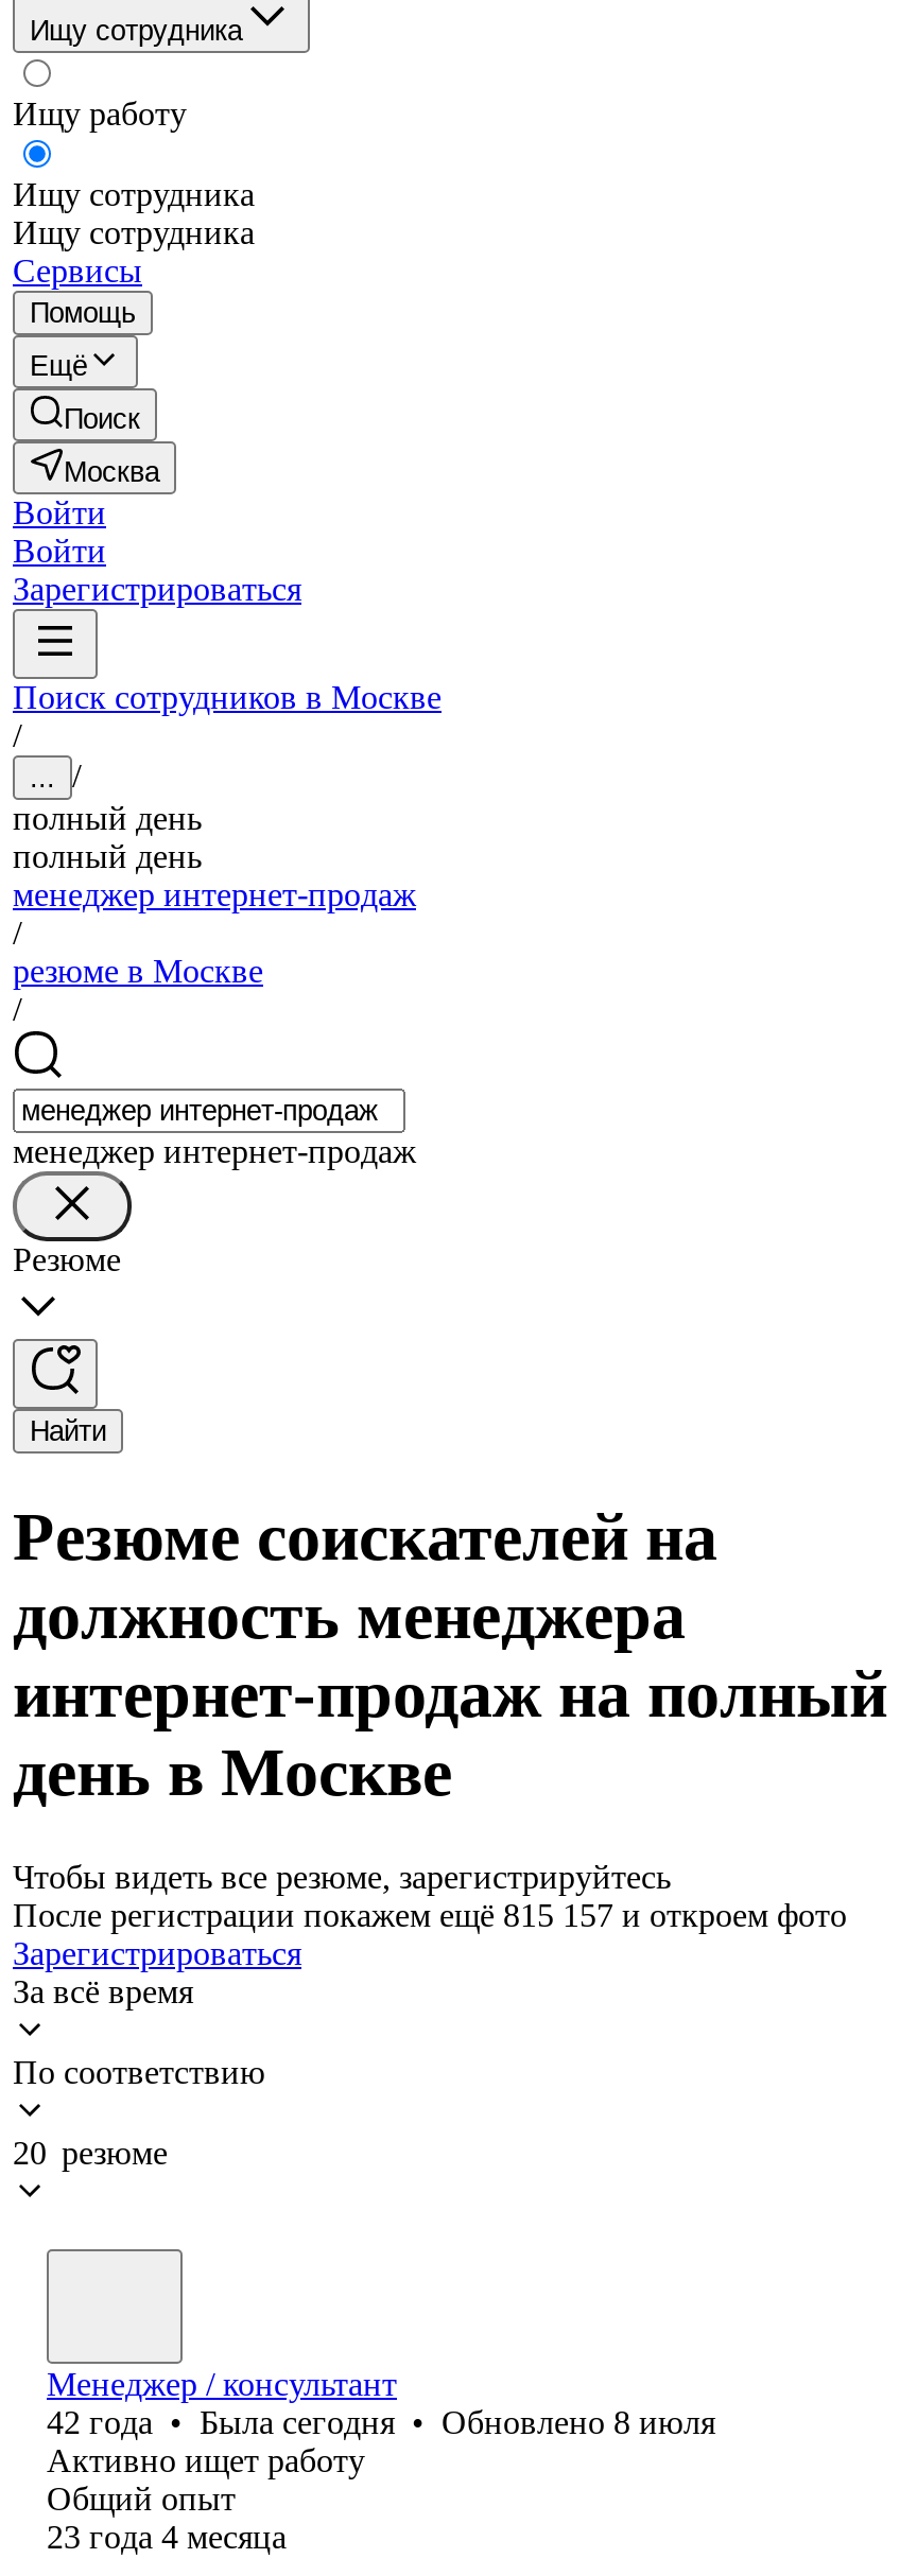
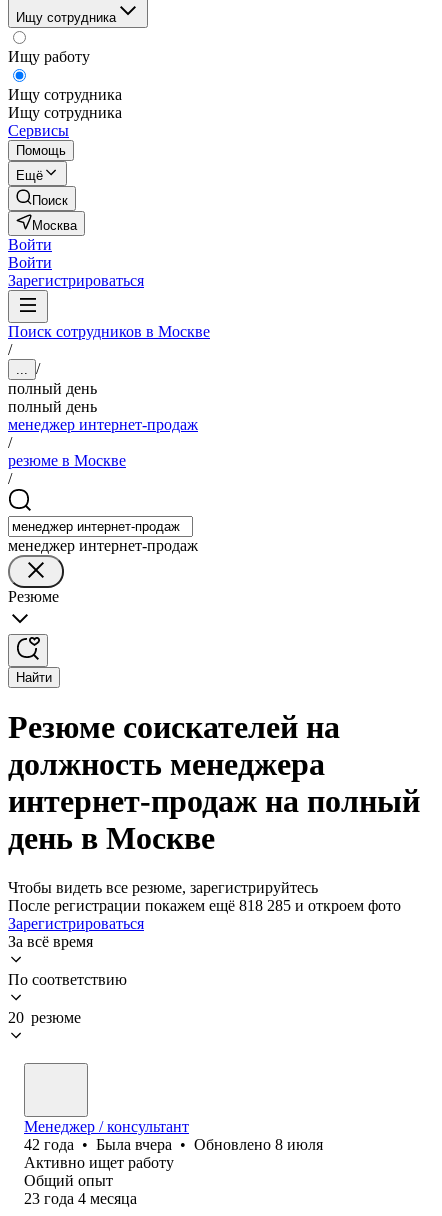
- После регистрации покажем ещё 815 157 и откроем фото
+ После регистрации покажем ещё 818 285 и откроем фото

- 42 года • Была сегодня • Обновлено 8 июля
+ 42 года • Была вчера • Обновлено 8 июля
